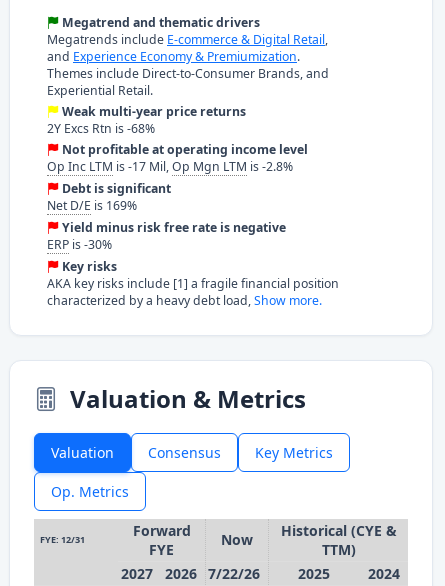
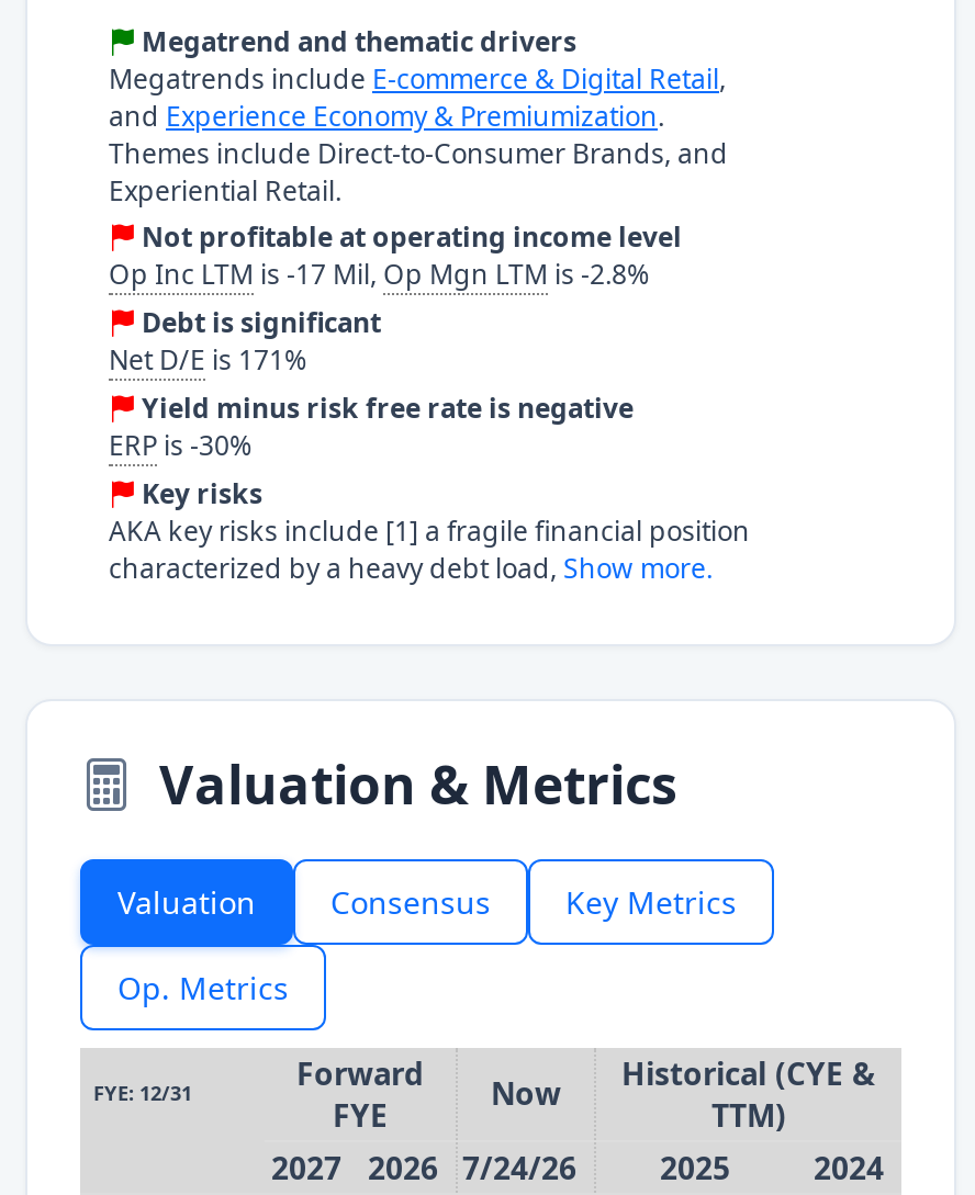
- Weak multi-year price returns
- 2Y Excs Rtn is -68%

- Net D/E is 169%
+ Net D/E is 171%

- 2027 2026 7/22/26 2025 2024
+ 2027 2026 7/24/26 2025 2024
